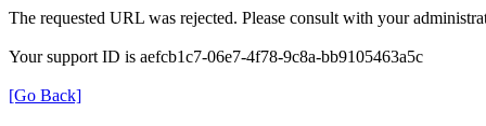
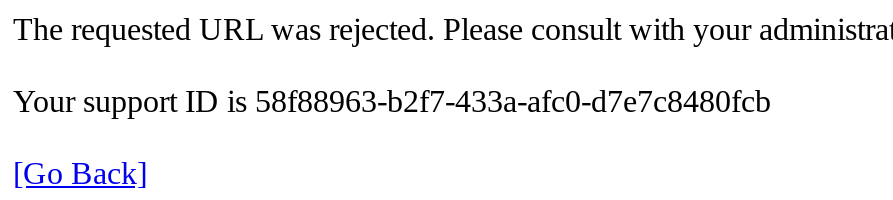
- Your support ID is aefcb1c7-06e7-4f78-9c8a-bb9105463a5c
+ Your support ID is 58f88963-b2f7-433a-afc0-d7e7c8480fcb
